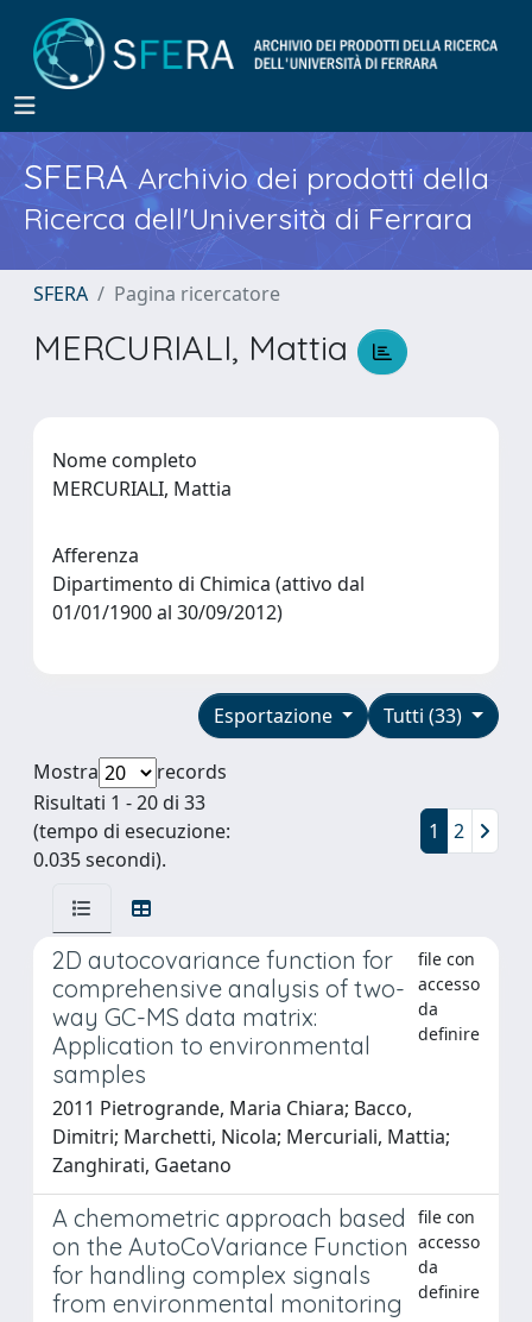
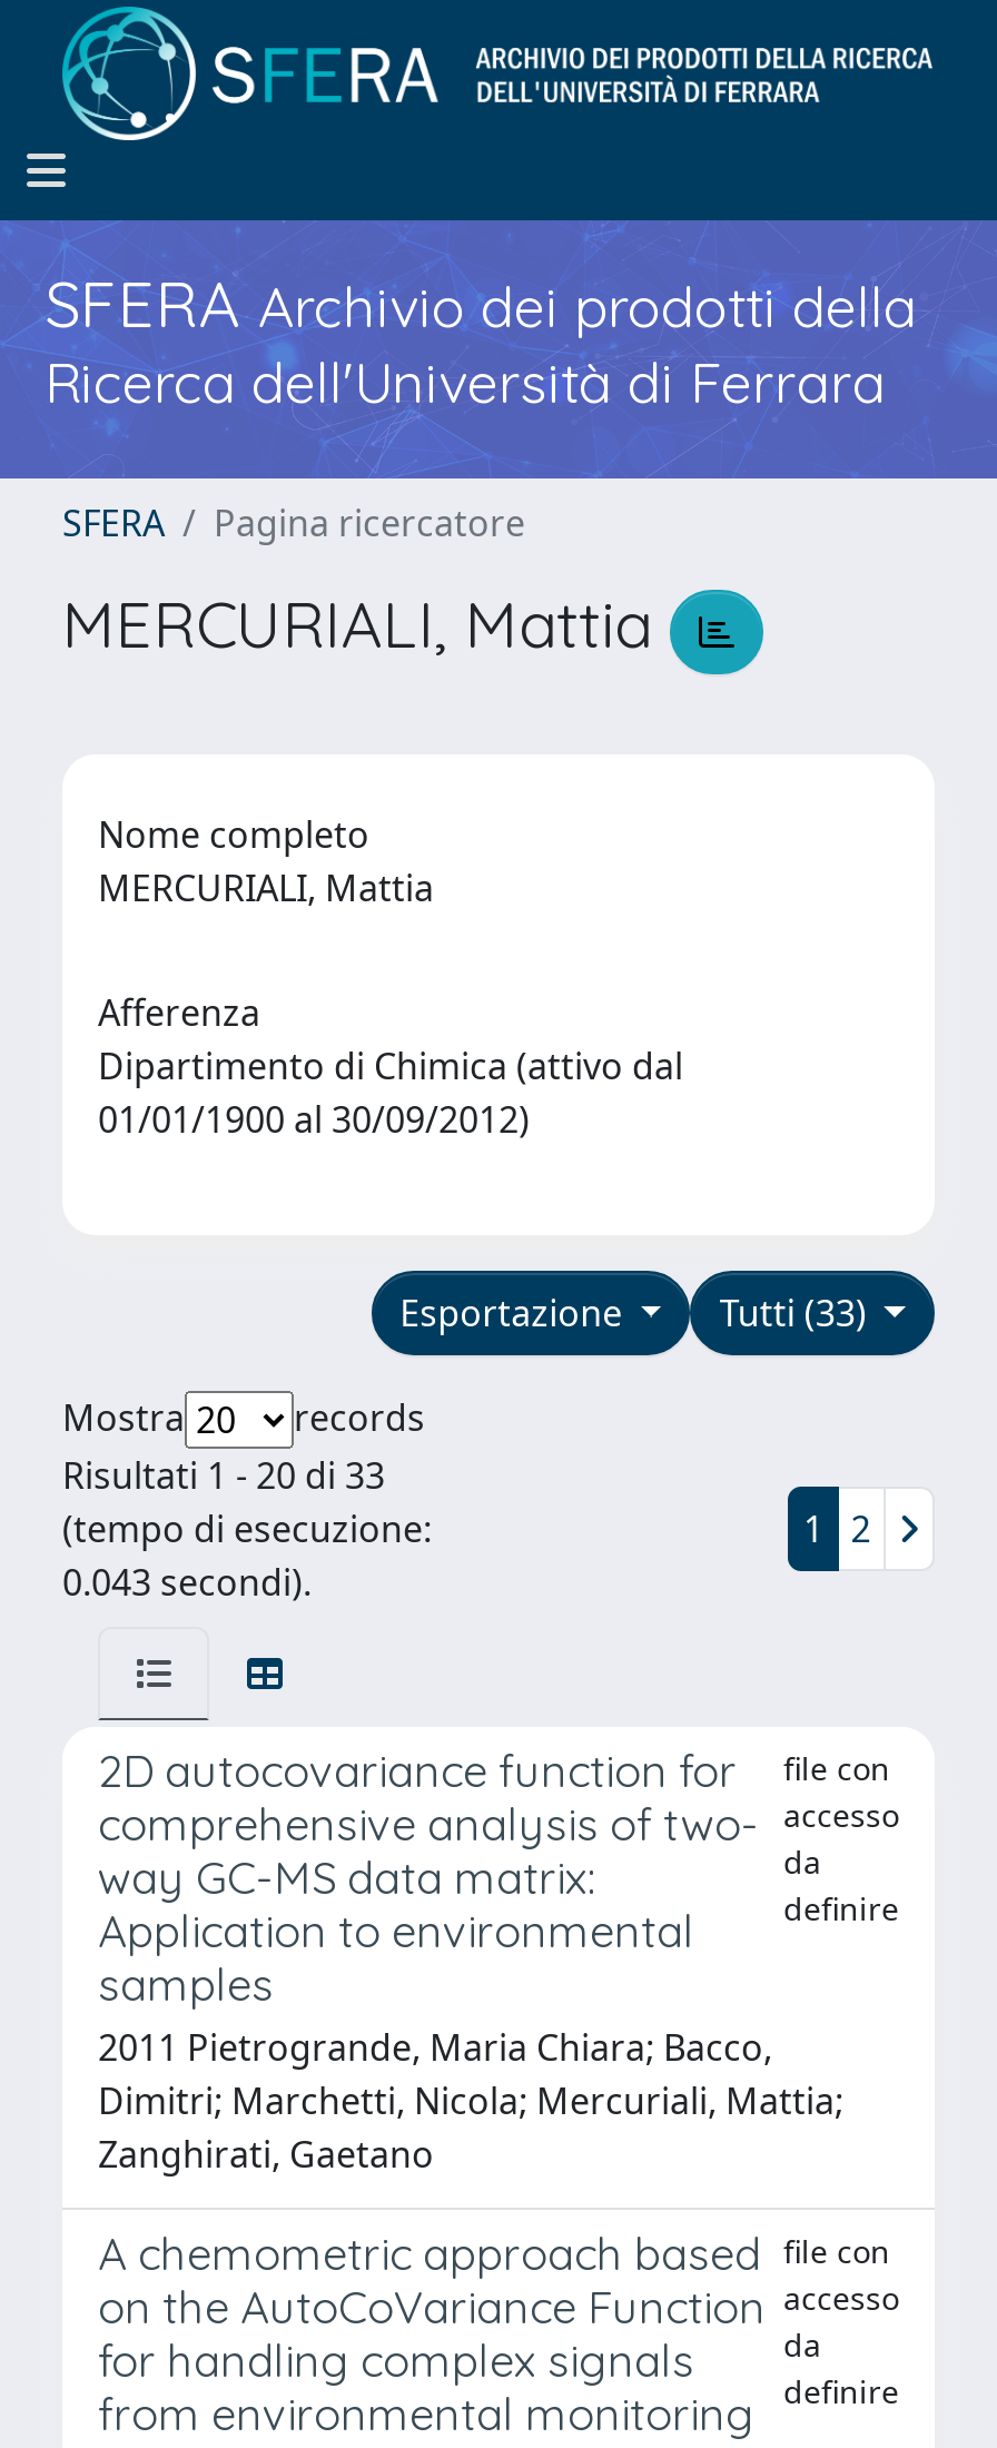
- 0.035 secondi).
+ 0.043 secondi).
